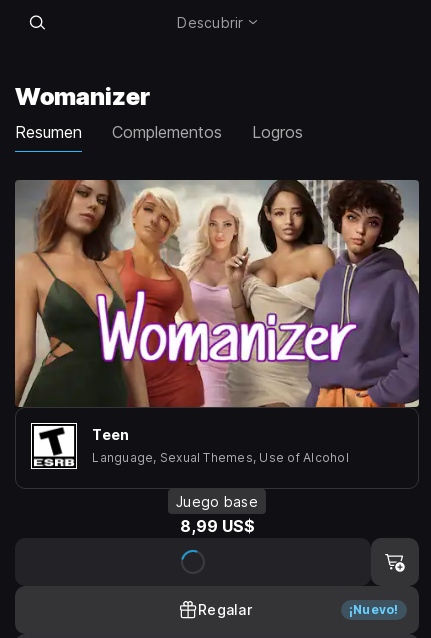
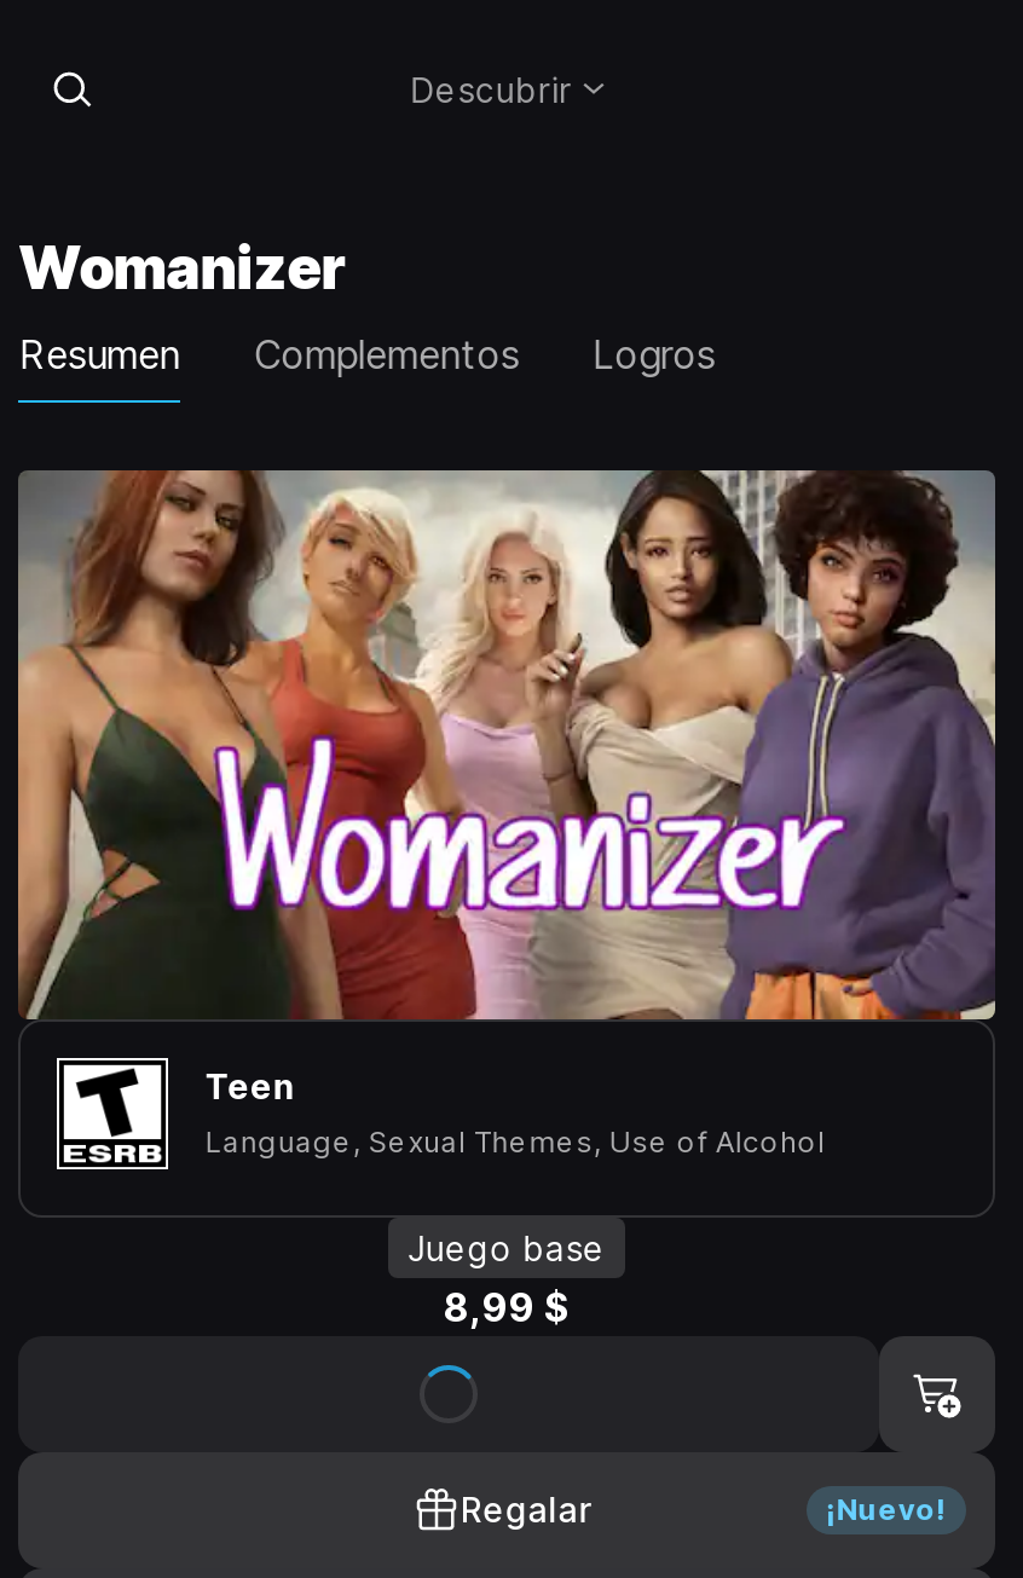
- 8,99 US$
+ 8,99 $
